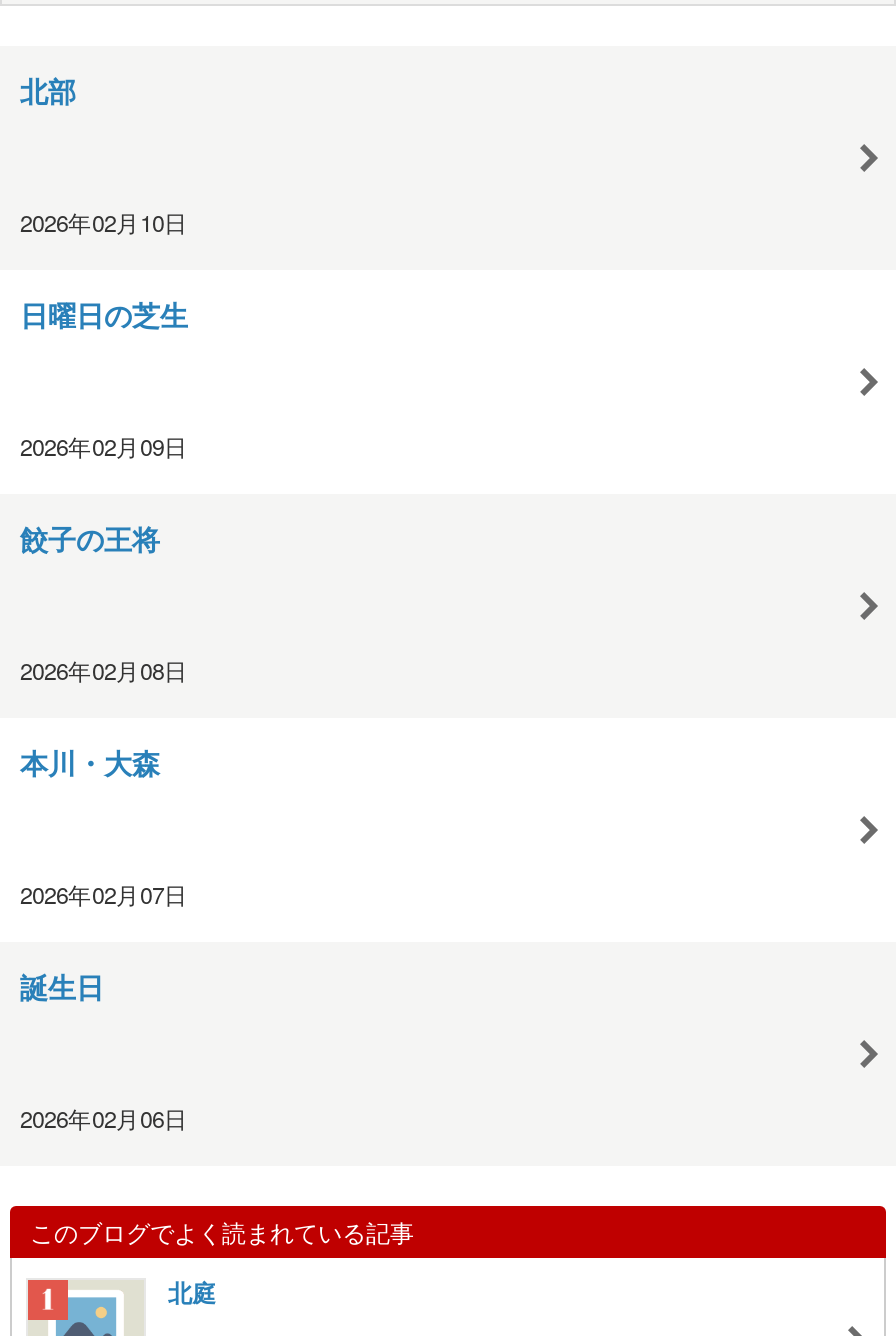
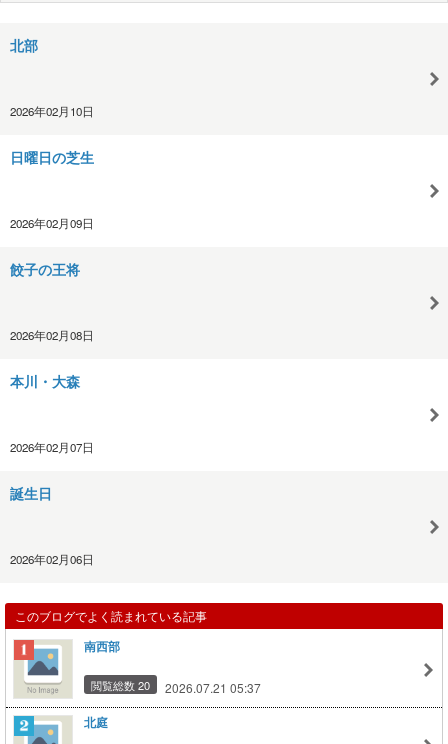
+ [image]
+ 南西部
+ 閲覧総数 20
+ 2026.07.21 05:37
